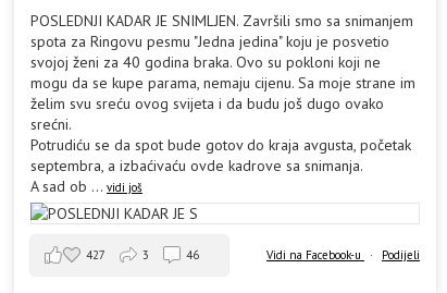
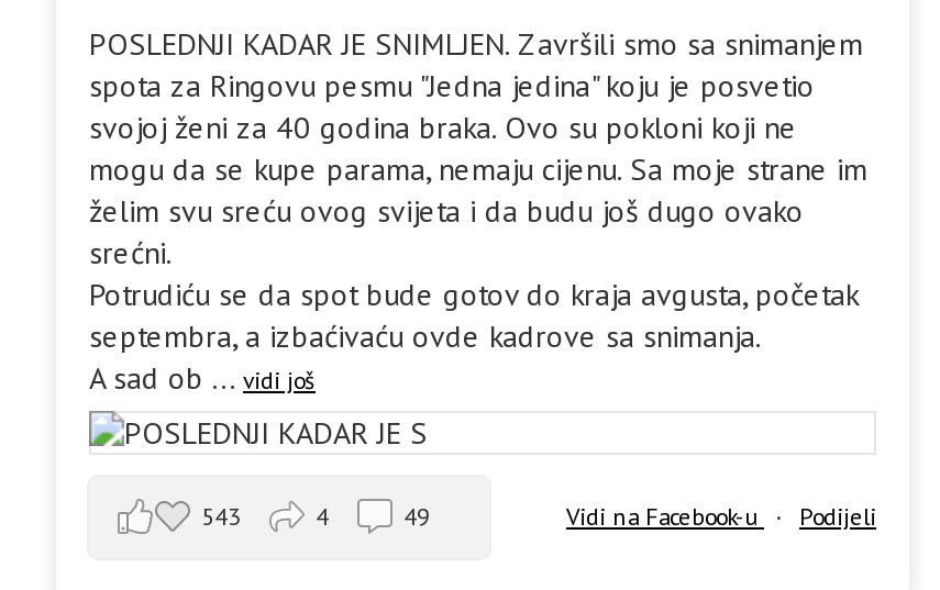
- 427
+ 543

- 3
+ 4

- 46
+ 49
